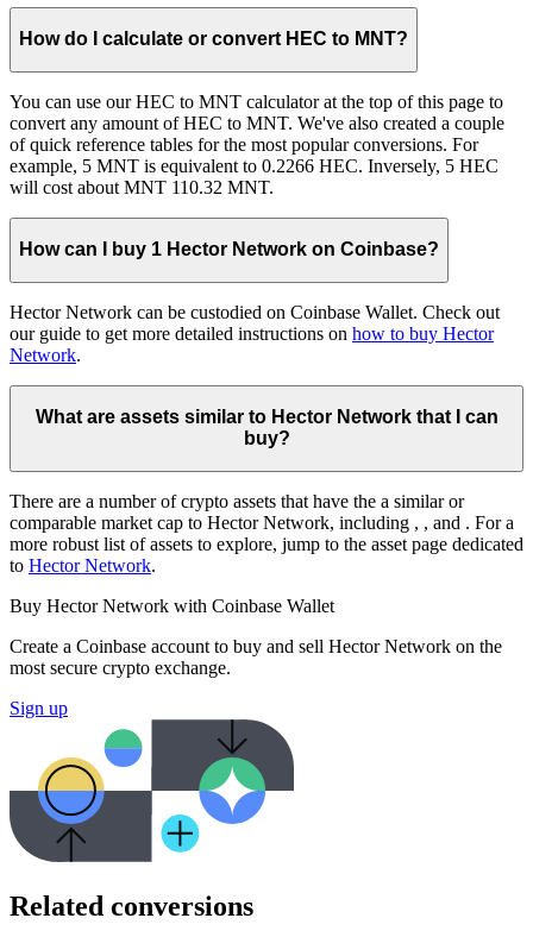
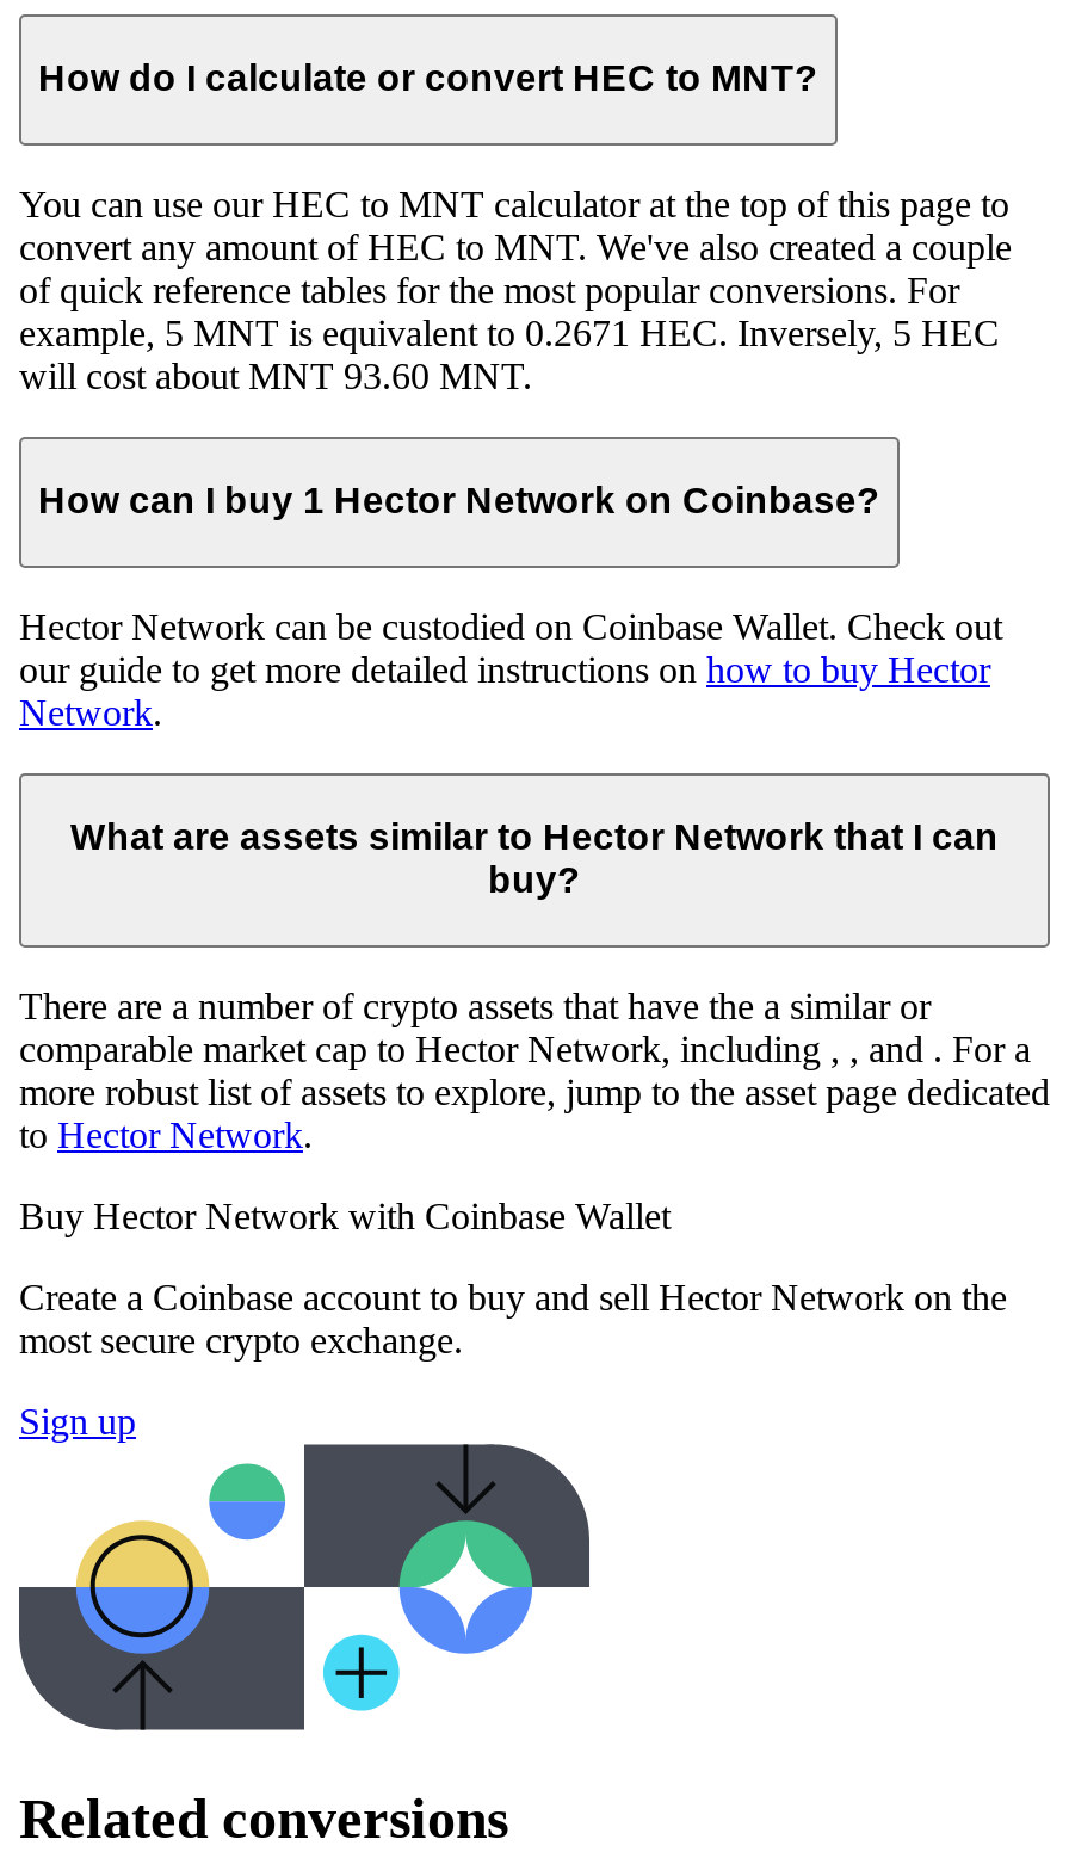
- example, 5 MNT is equivalent to 0.2266 HEC. Inversely, 5 HEC
+ example, 5 MNT is equivalent to 0.2671 HEC. Inversely, 5 HEC

- will cost about MNT 110.32 MNT.
+ will cost about MNT 93.60 MNT.
